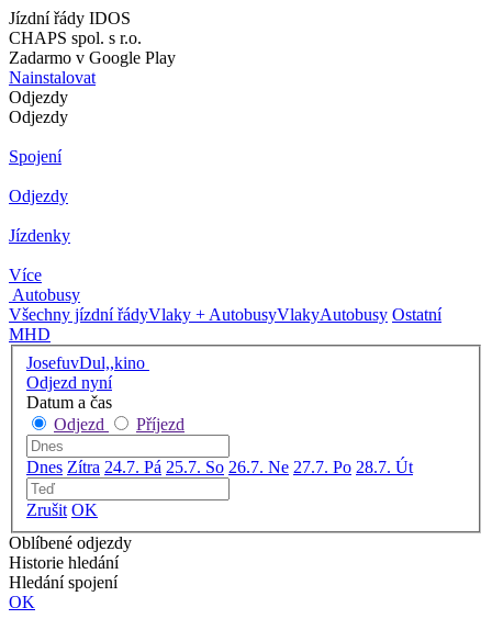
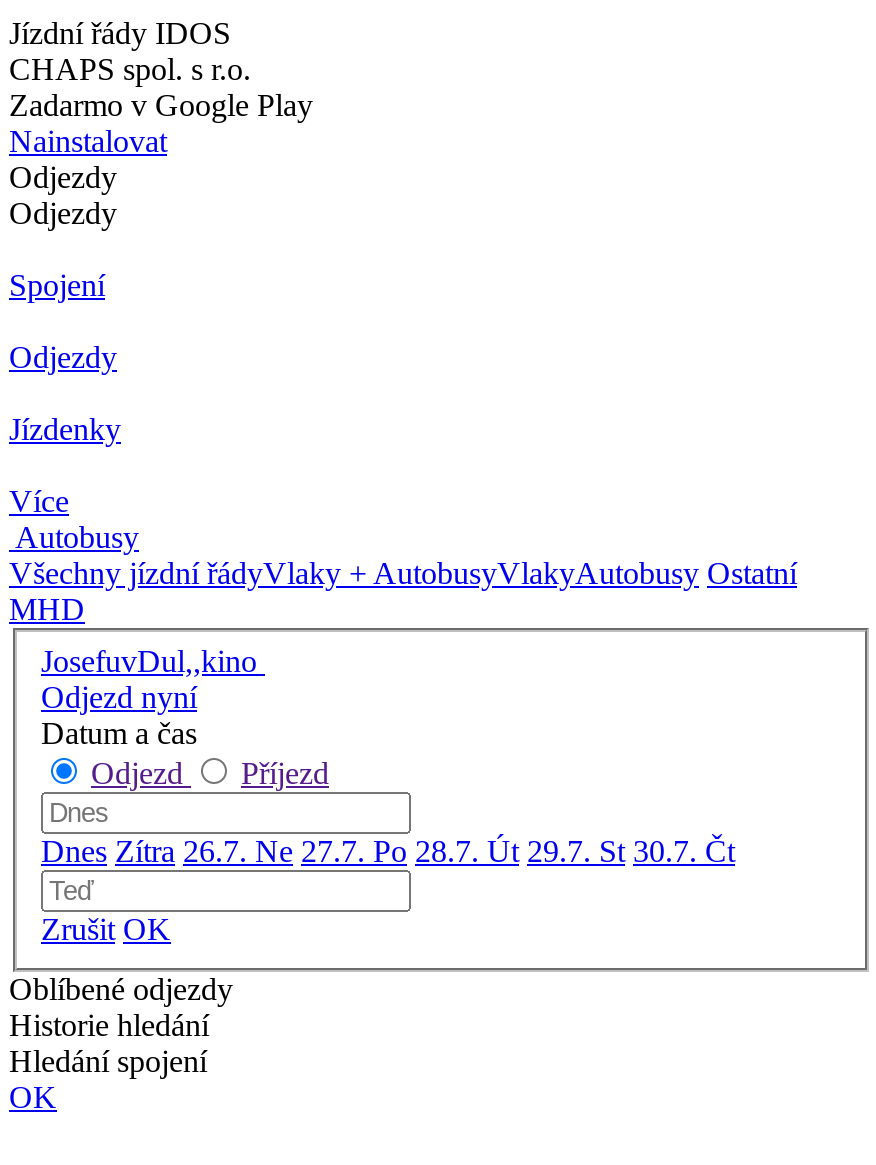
- Dnes Zítra 24.7. Pá 25.7. So 26.7. Ne 27.7. Po 28.7. Út
+ Dnes Zítra 26.7. Ne 27.7. Po 28.7. Út 29.7. St 30.7. Čt
